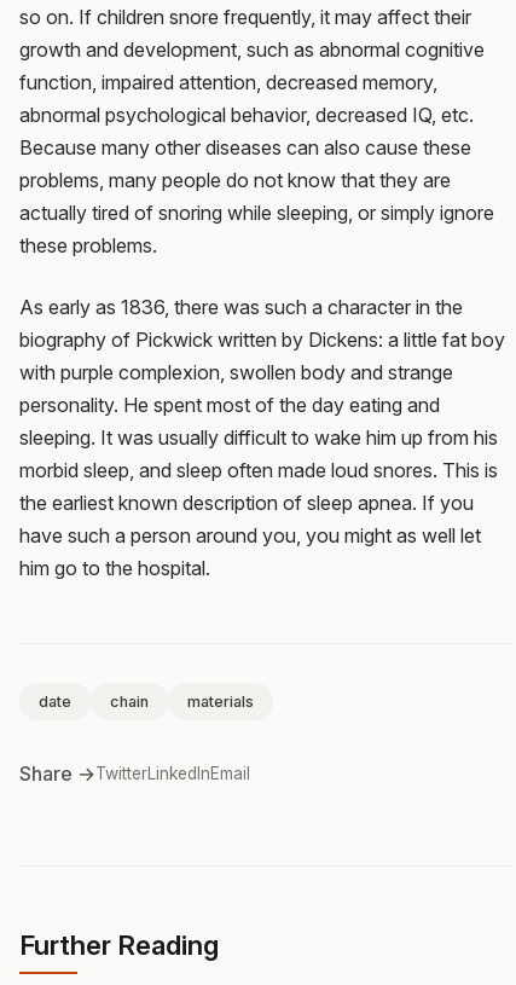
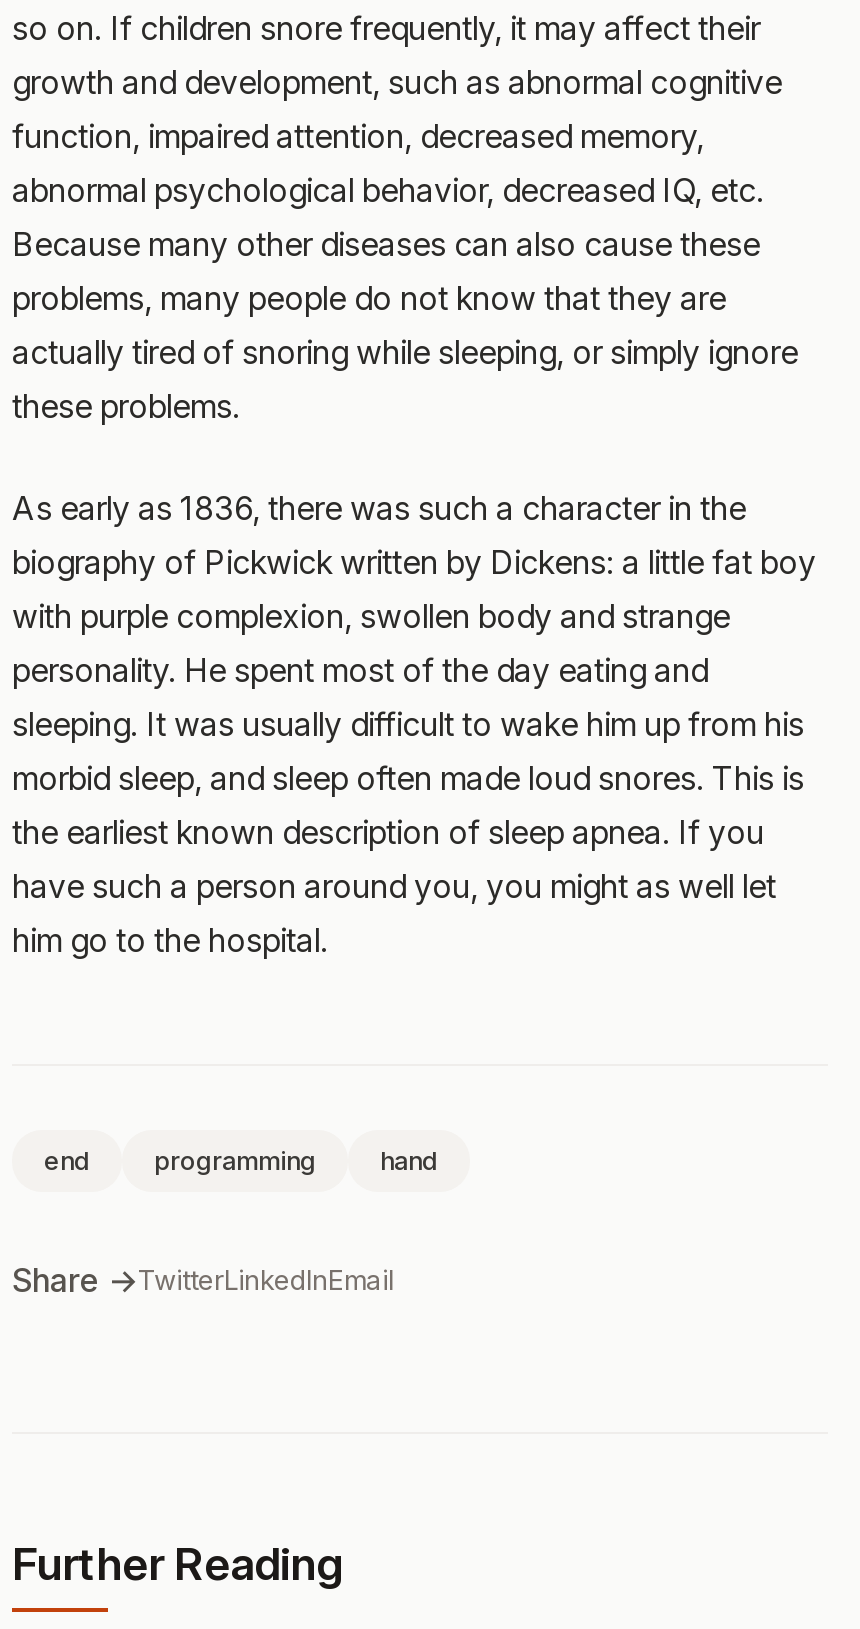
- date
- chain
- materials
+ end
+ programming
+ hand
